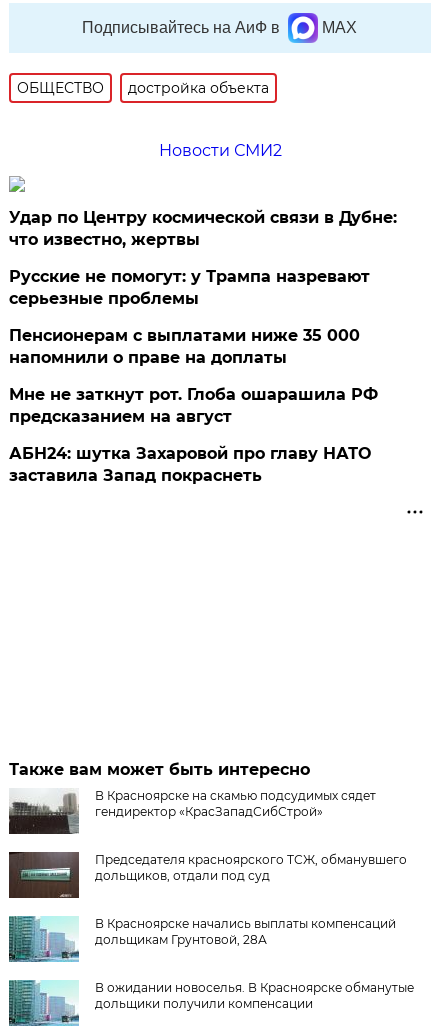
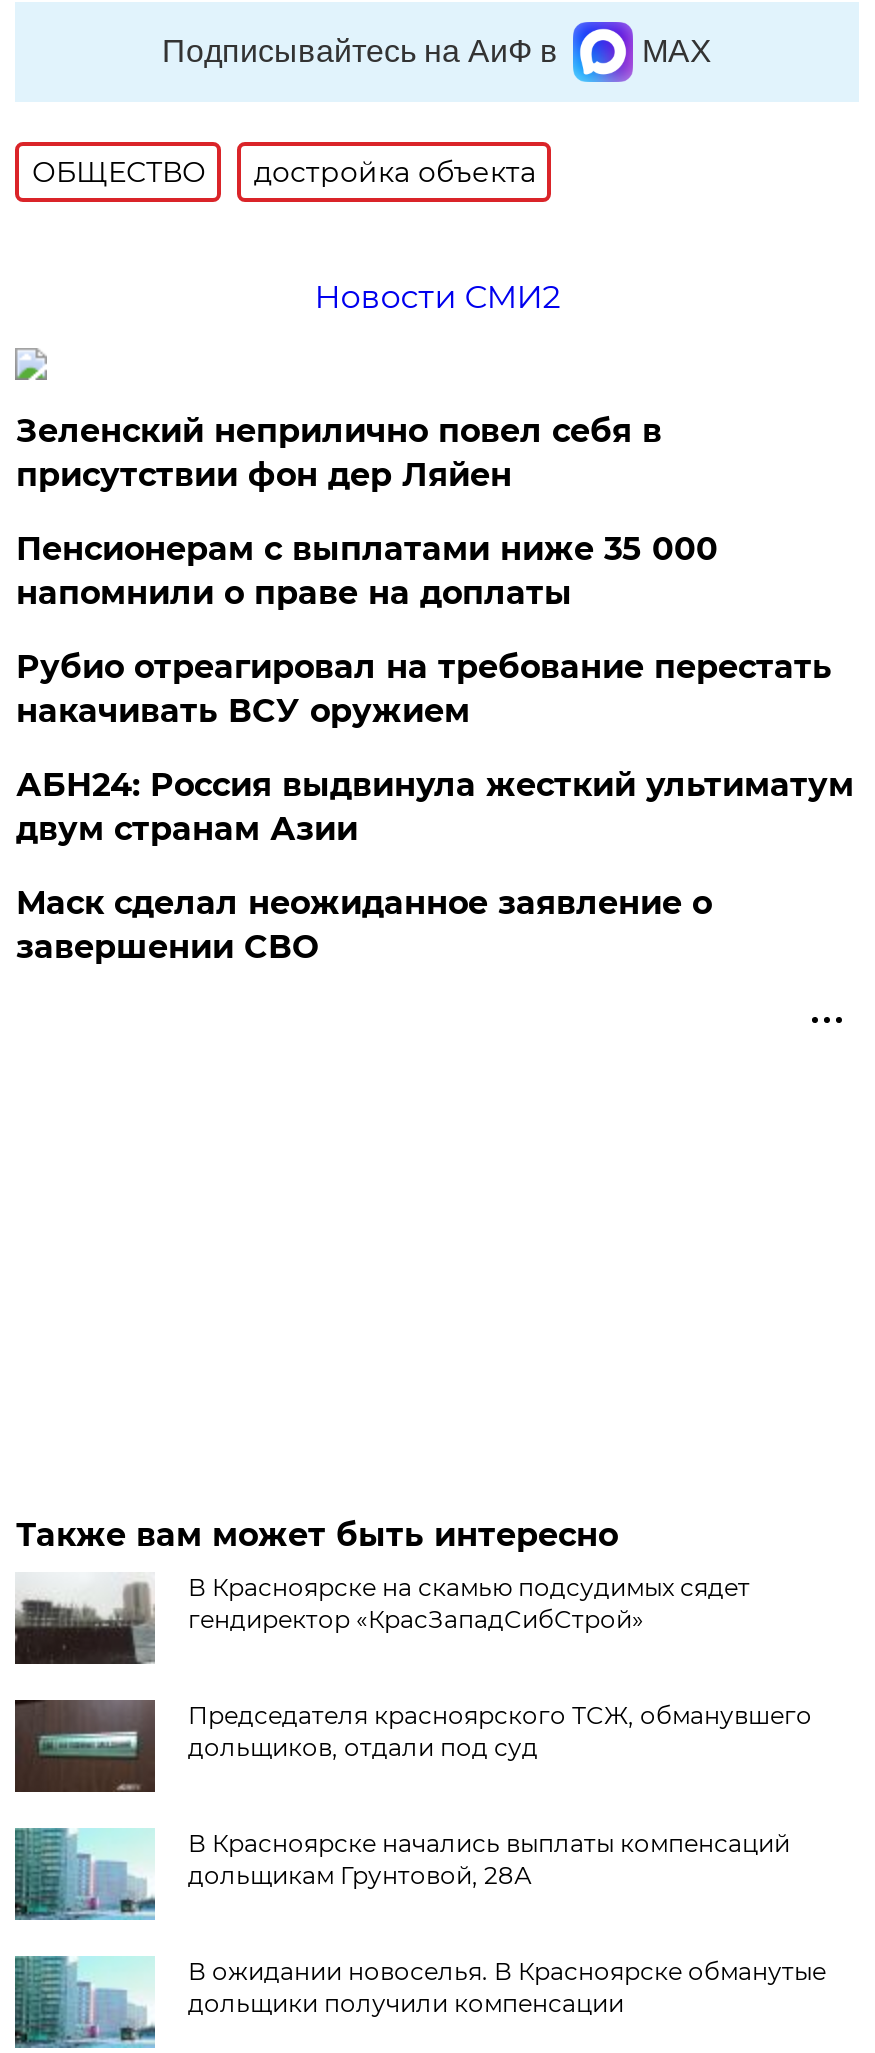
- Удар по Центру космической связи в Дубне:
- что известно, жертвы
- Русские не помогут: у Трампа назревают
- серьезные проблемы
+ Зеленский неприлично повел cебя в
+ присутствии фон дер Ляйен

moved up: Пенсионерам с выплатами ниже 35 000 | напомнили о праве на доплаты

- Мне не заткнут рот. Глоба ошарашила РФ
- предсказанием на август
- АБН24: шутка Захаровой про главу НАТО
- заставила Запад покраснеть
+ Рубио отреагировал на требование перестать
+ накачивать ВСУ оружием
+ АБН24: Россия выдвинула жесткий ультиматум
+ двум странам Азии
+ Маск сделал неожиданное заявление о
+ завершении СВО
